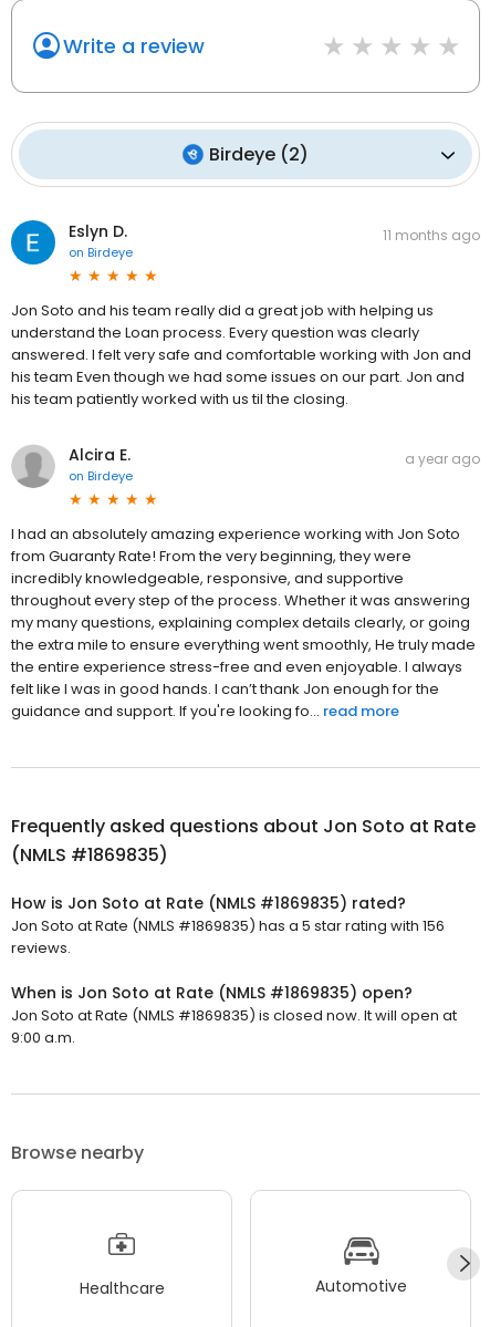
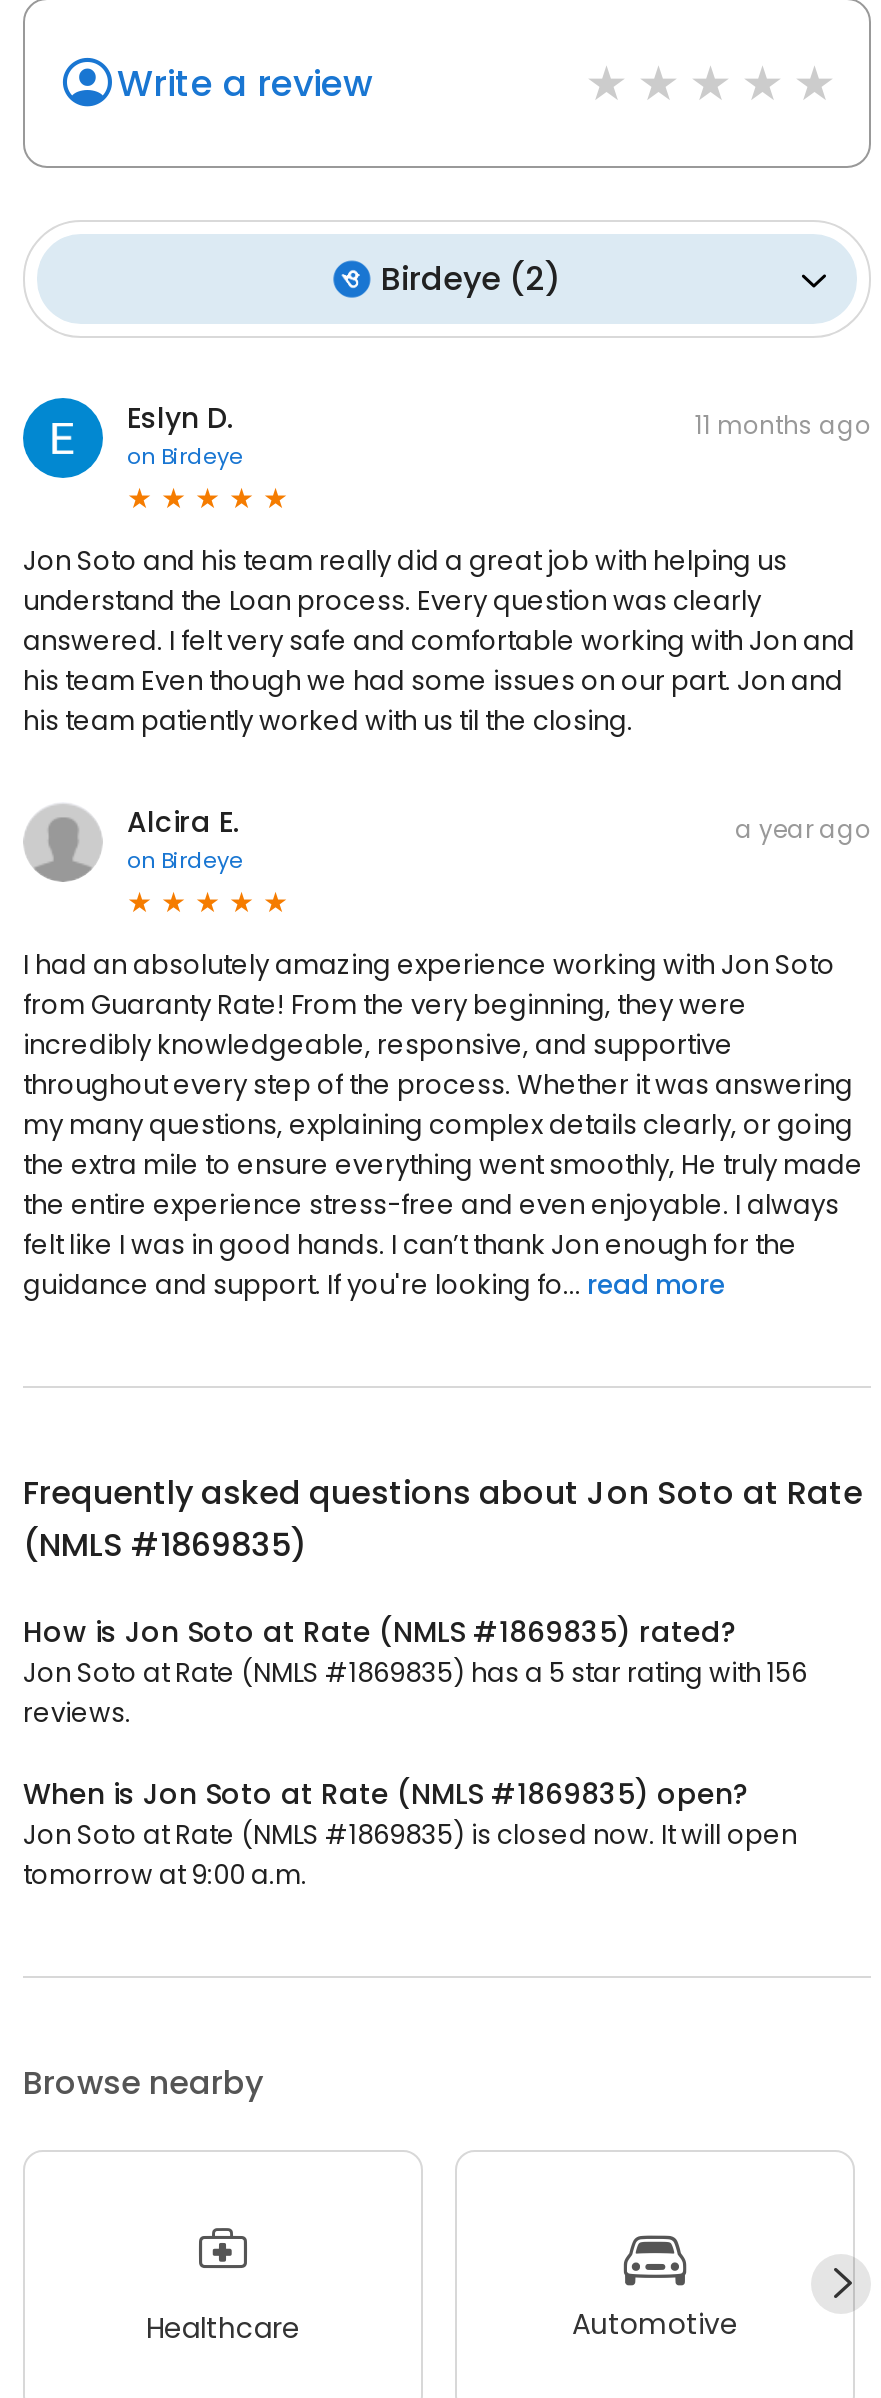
- Jon Soto at Rate (NMLS #1869835) is closed now. It will open at
- 9:00 a.m.
+ Jon Soto at Rate (NMLS #1869835) is closed now. It will open
+ tomorrow at 9:00 a.m.
